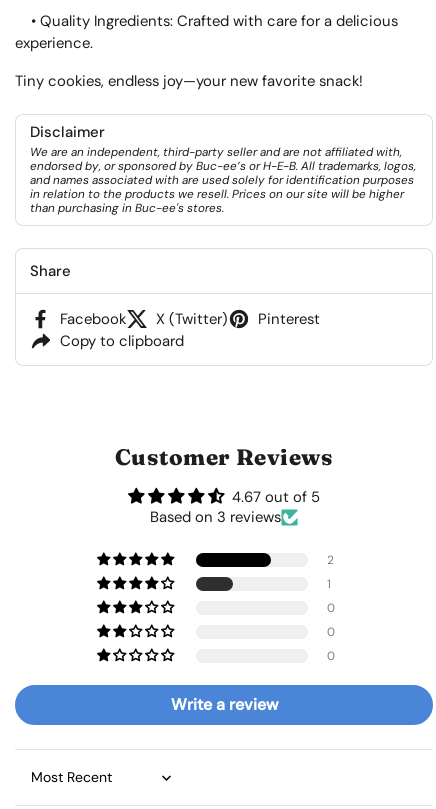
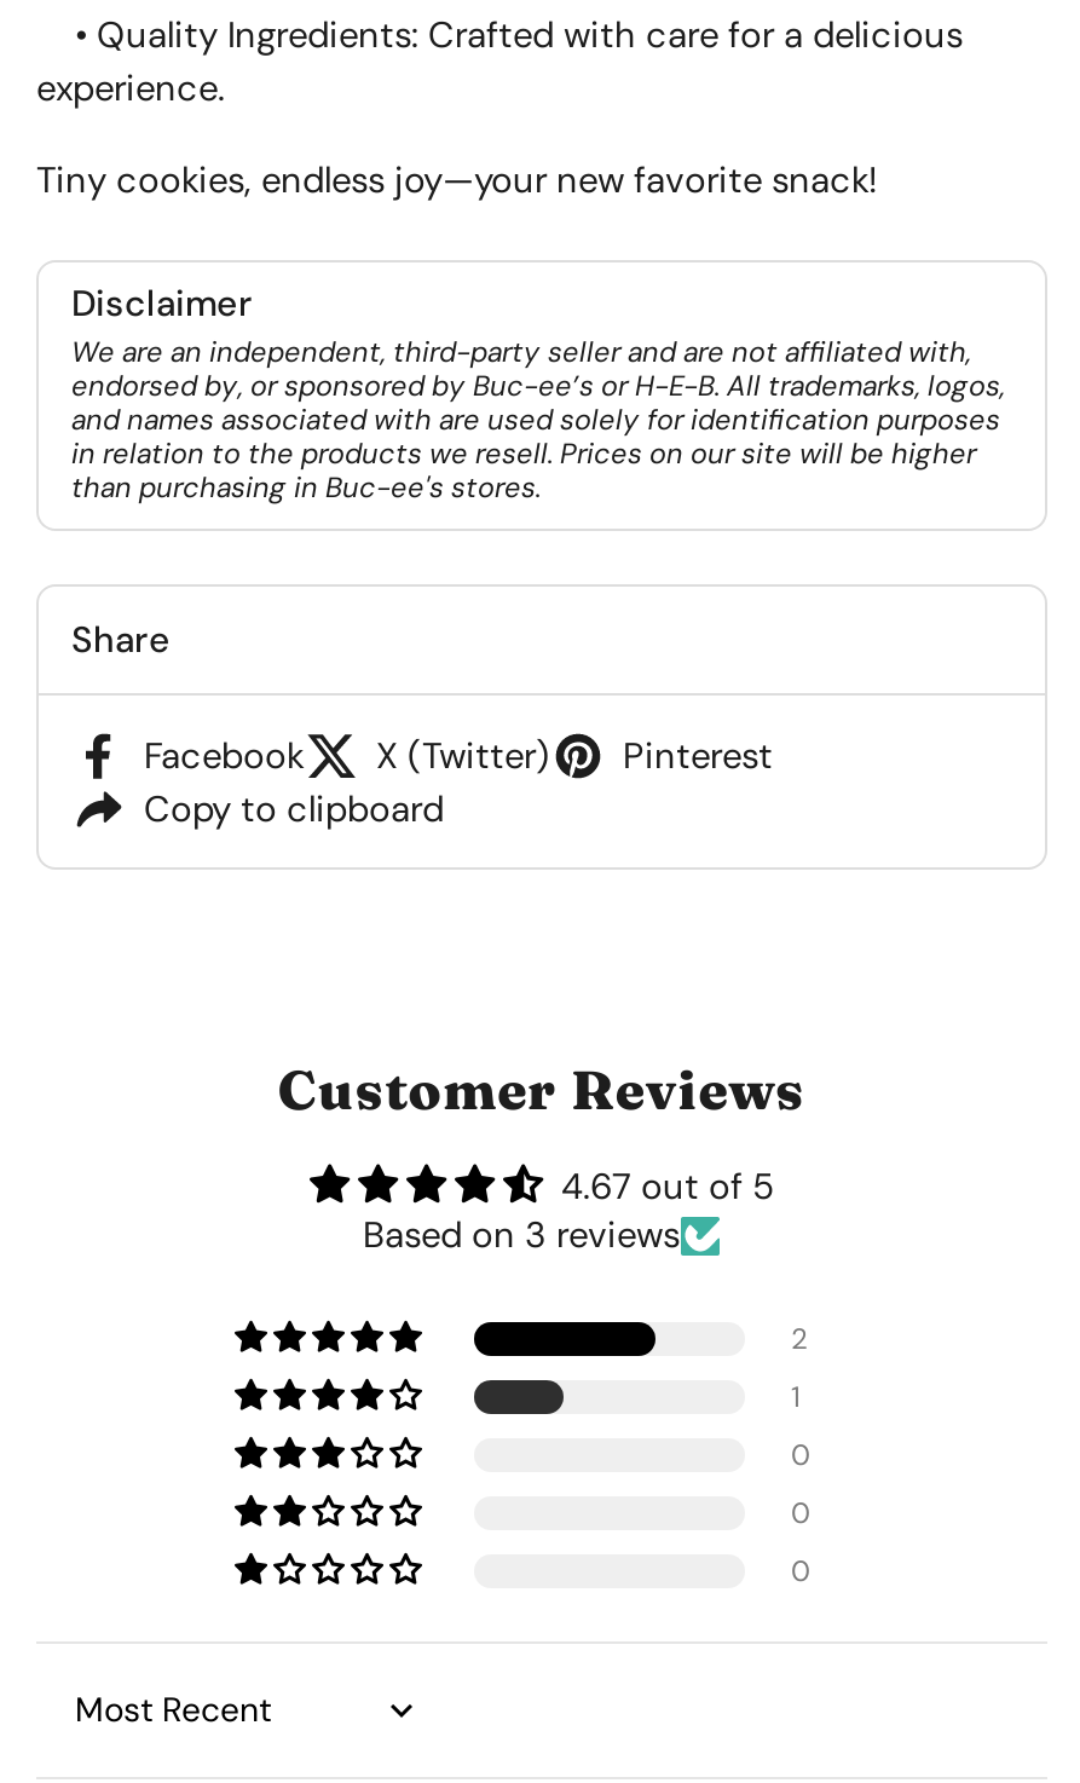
- Write a review
